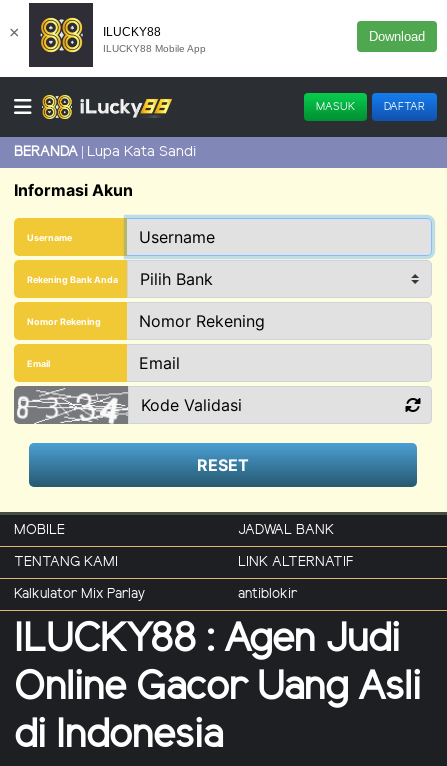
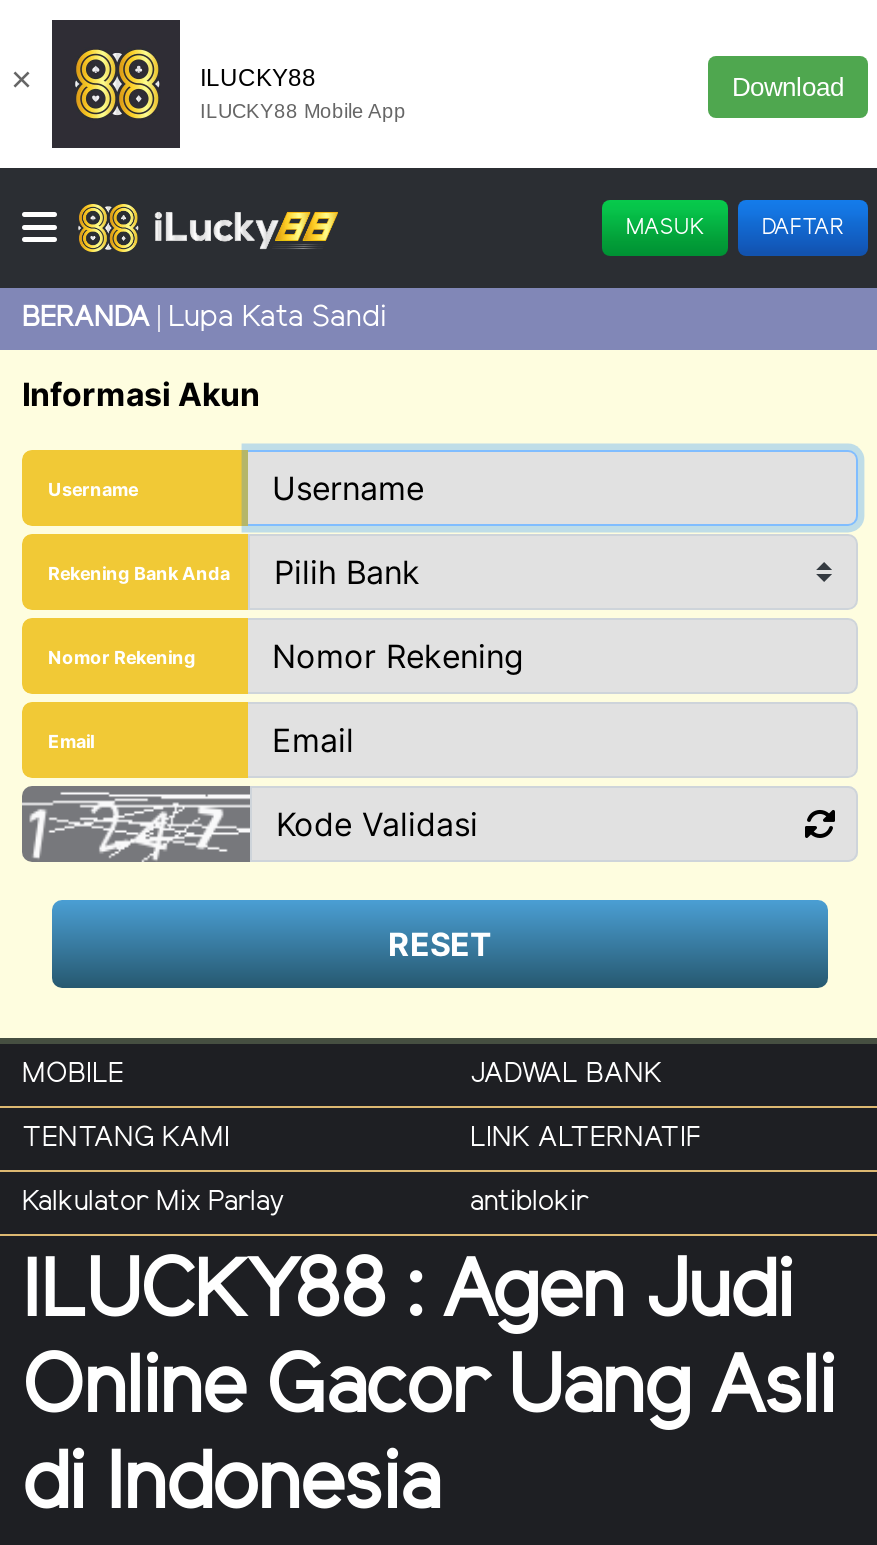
- [image]
+ [image]
